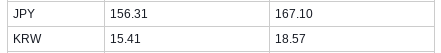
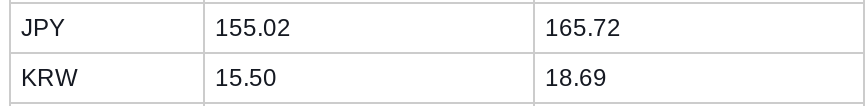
- 156.31
+ 155.02

- 167.10
+ 165.72

- 15.41
+ 15.50

- 18.57
+ 18.69
